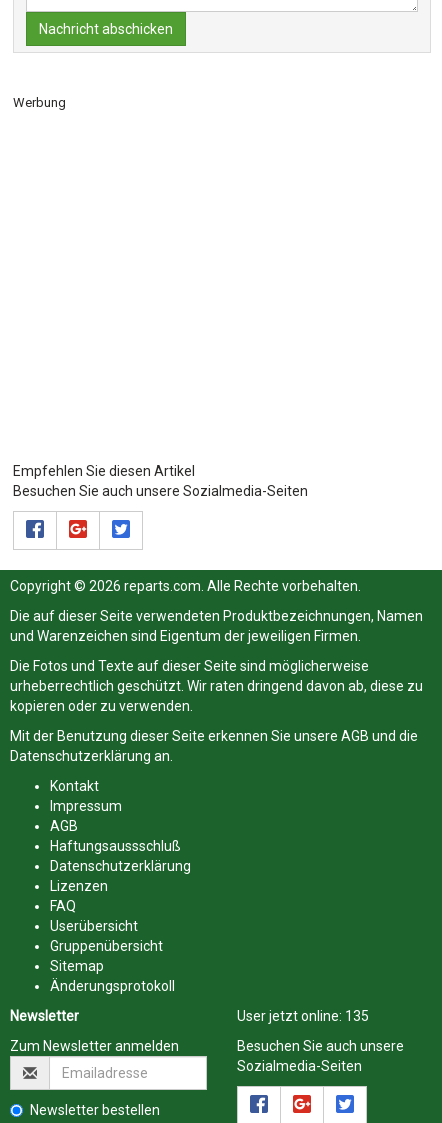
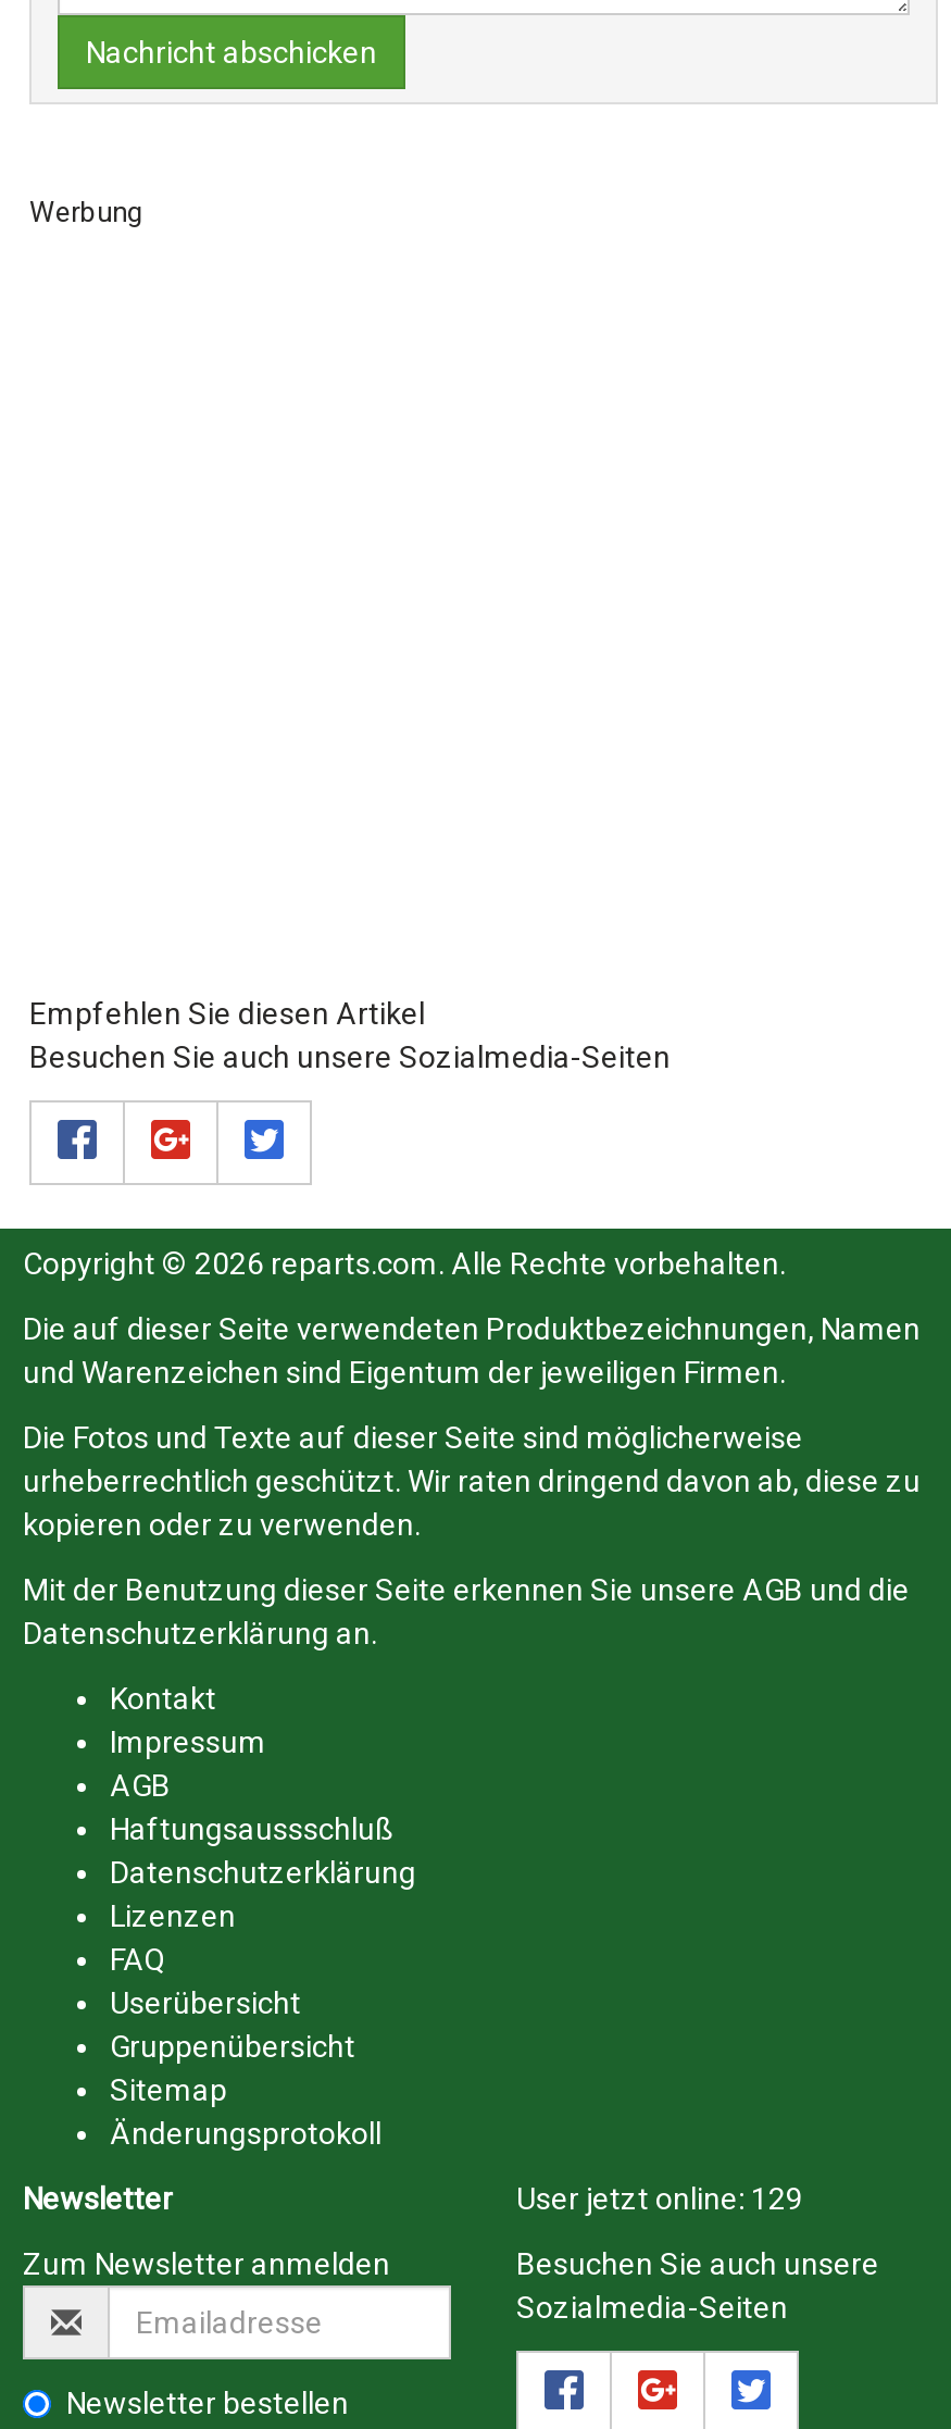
- User jetzt online: 135
+ User jetzt online: 129
